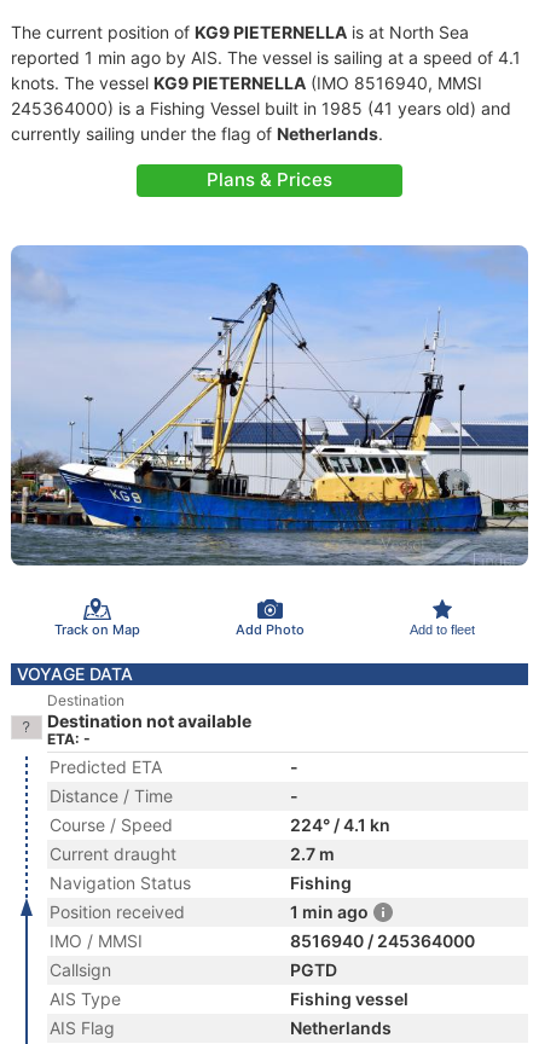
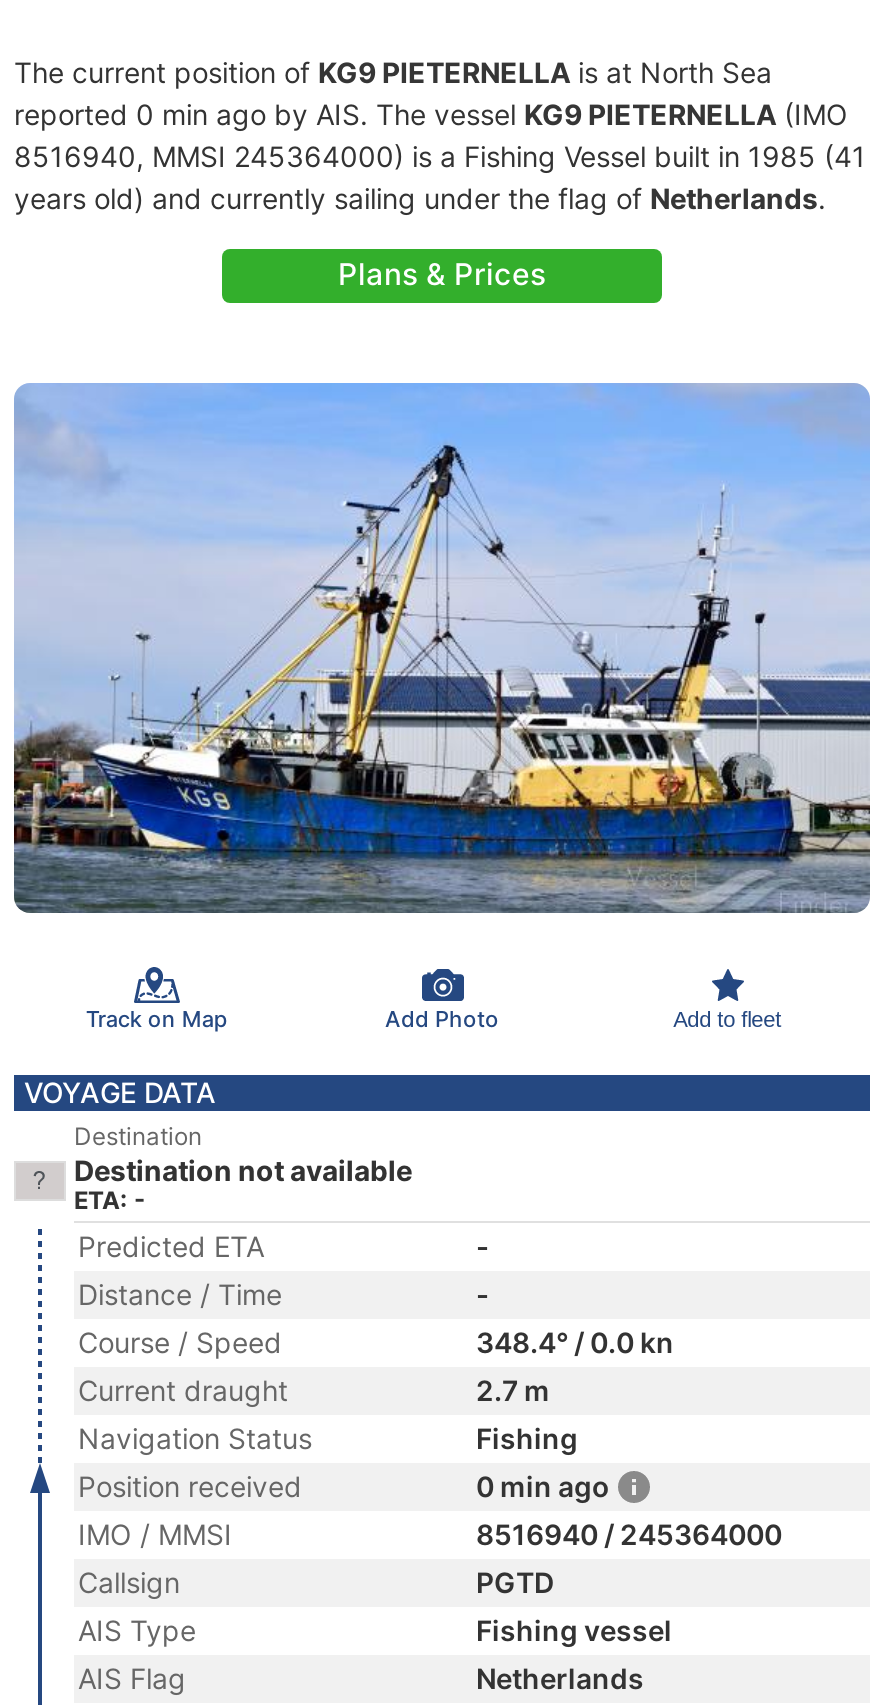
- reported 1 min ago by AIS. The vessel is sailing at a speed of 4.1
- knots. The vessel KG9 PIETERNELLA (IMO 8516940, MMSI
- 245364000) is a Fishing Vessel built in 1985 (41 years old) and
- currently sailing under the flag of Netherlands.
+ reported 0 min ago by AIS. The vessel KG9 PIETERNELLA (IMO
+ 8516940, MMSI 245364000) is a Fishing Vessel built in 1985 (41
+ years old) and currently sailing under the flag of Netherlands.

- 224° / 4.1 kn
+ 348.4° / 0.0 kn

- 1 min ago
+ 0 min ago
